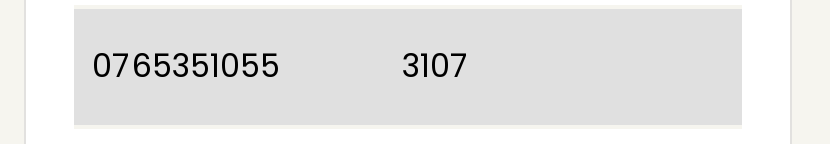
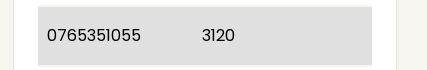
- 3107
+ 3120
